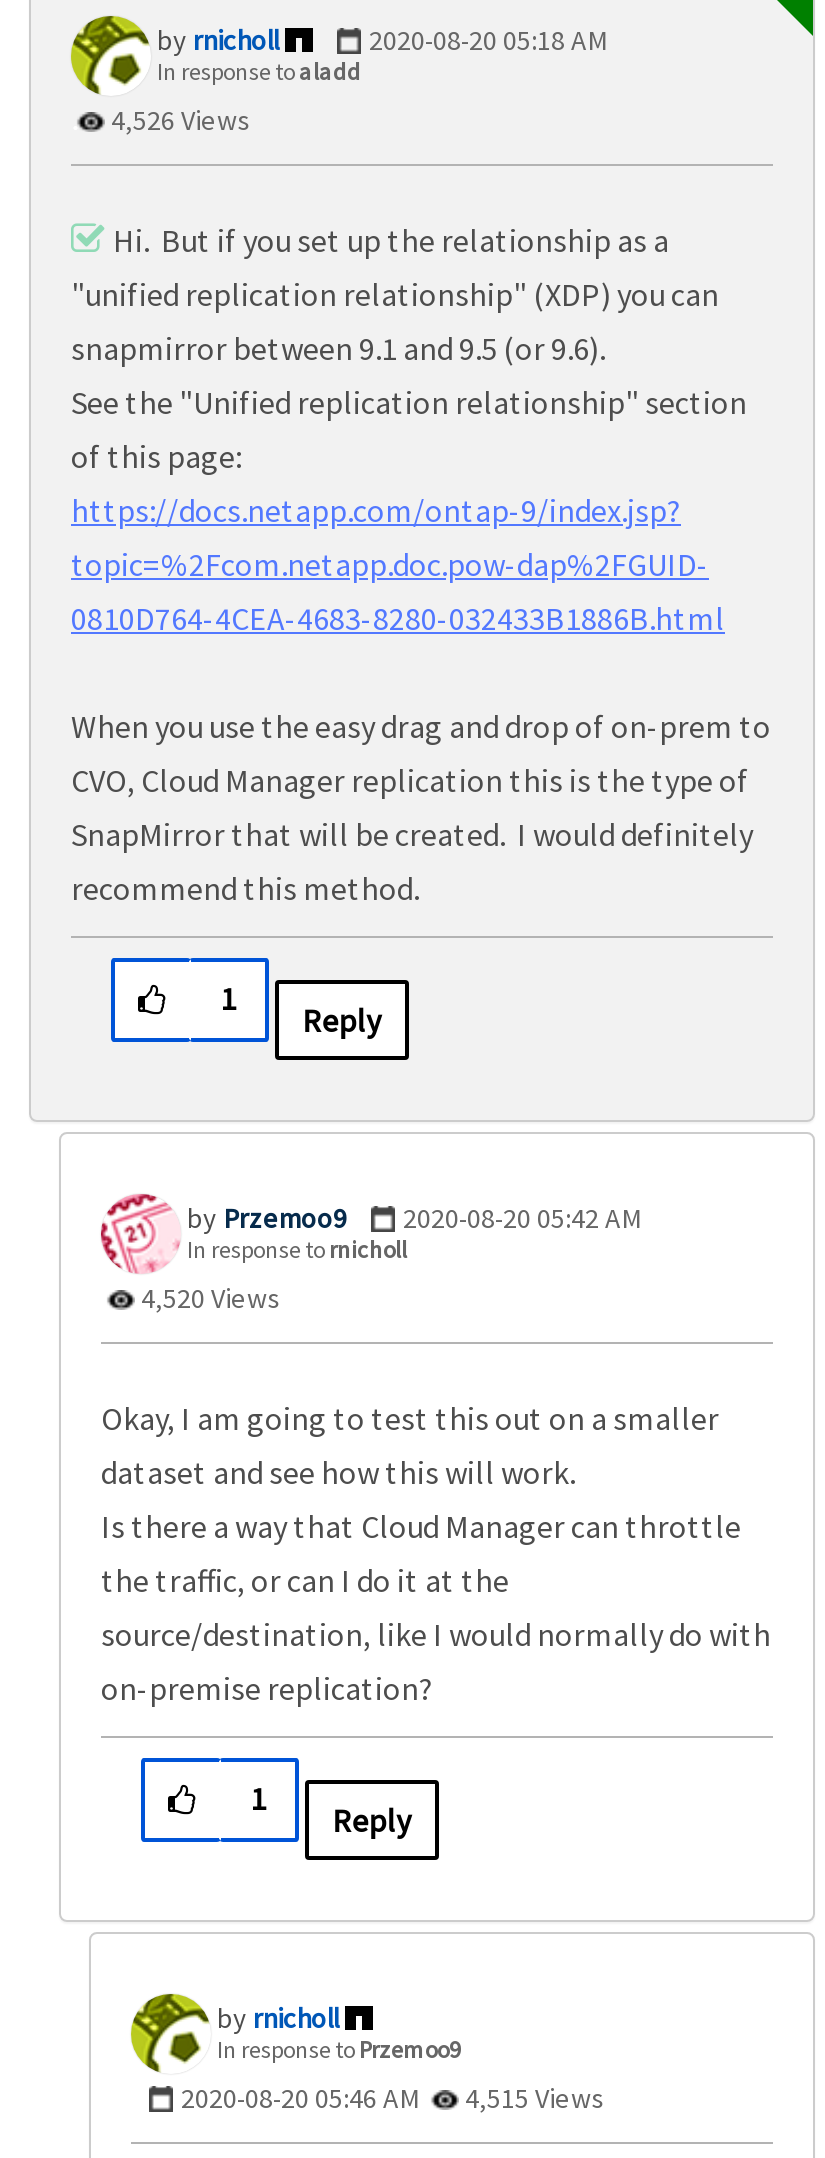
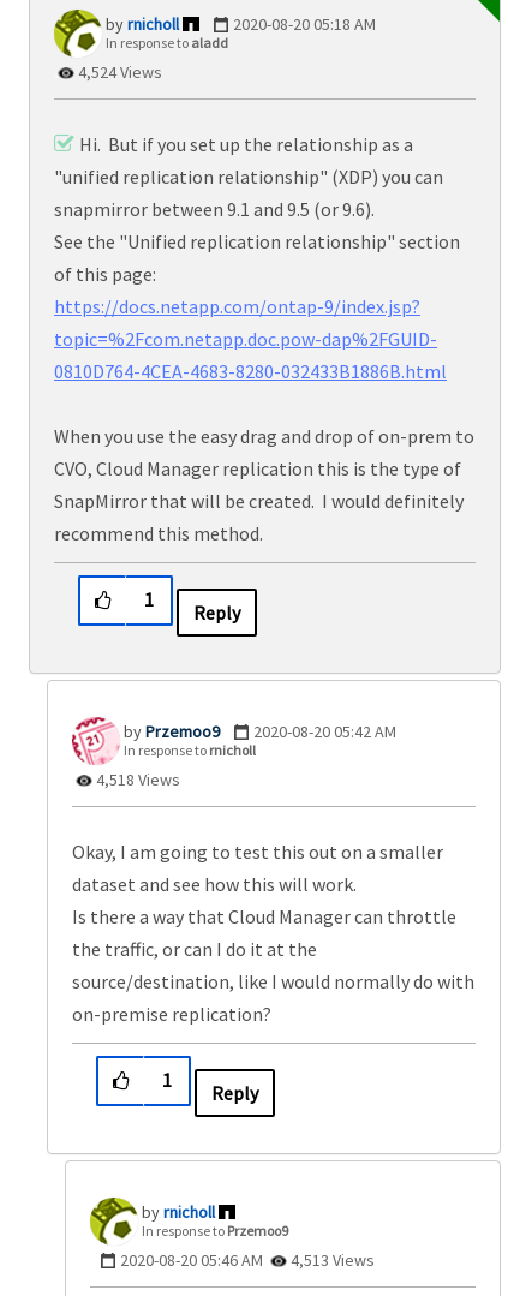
- 4,526 Views
+ 4,524 Views

- 4,520 Views
+ 4,518 Views

- 2020-08-20 05:46 AM 4,515 Views
+ 2020-08-20 05:46 AM 4,513 Views
